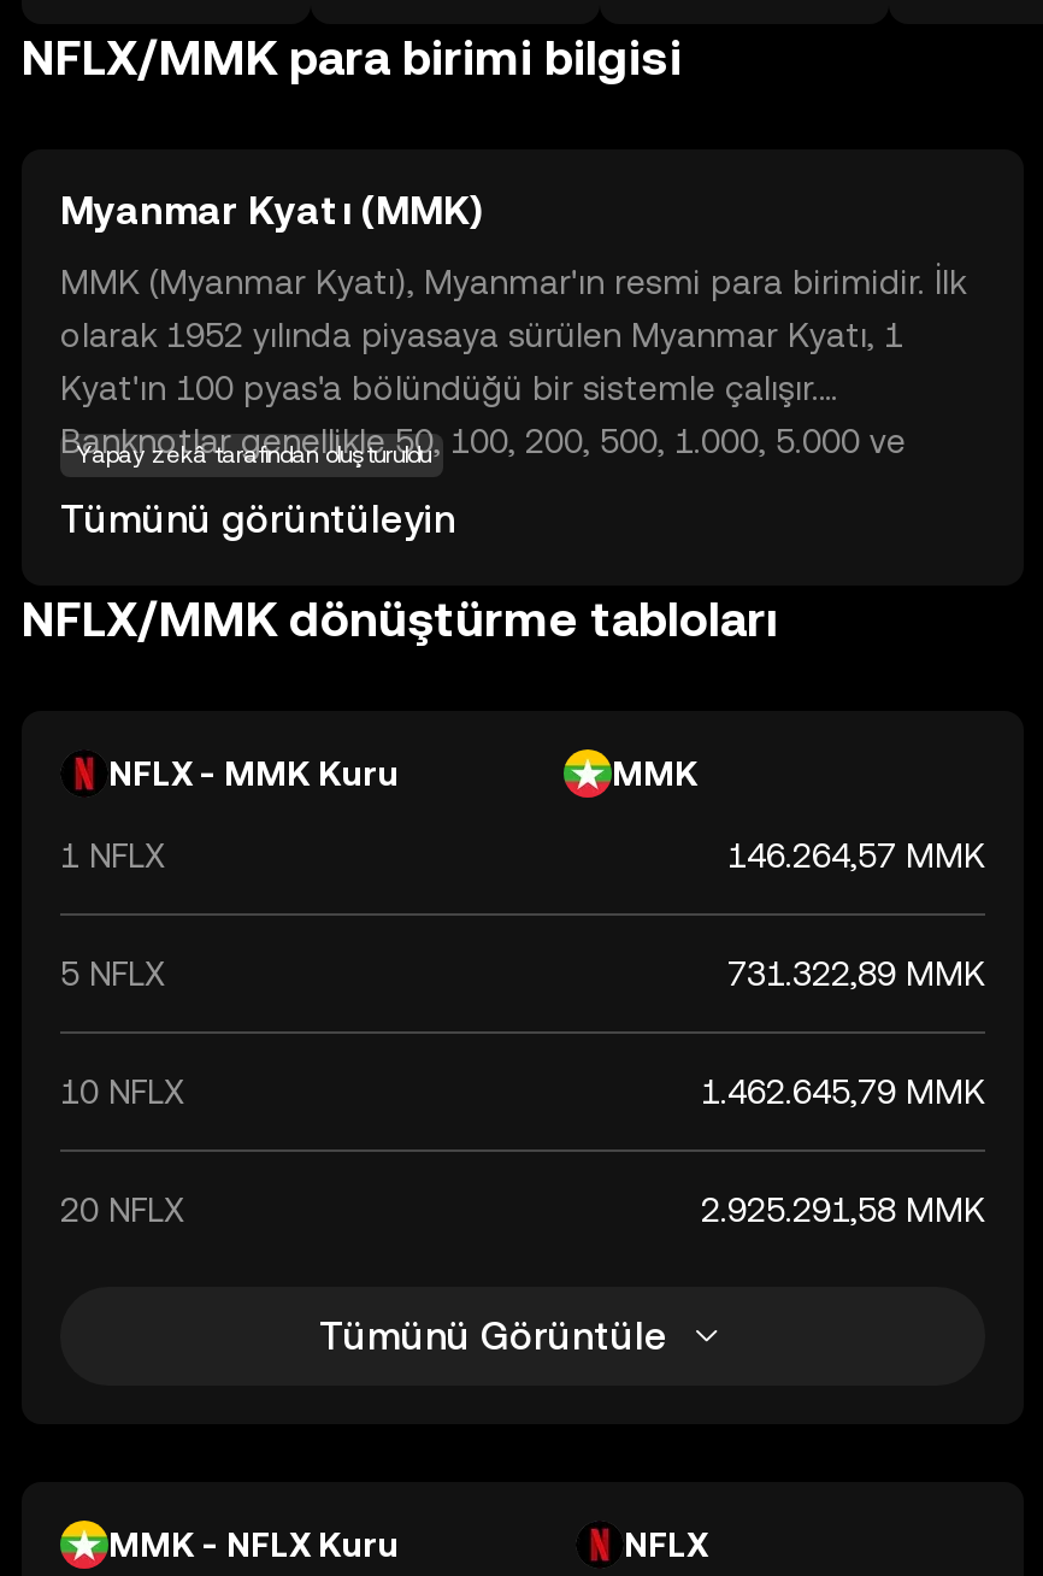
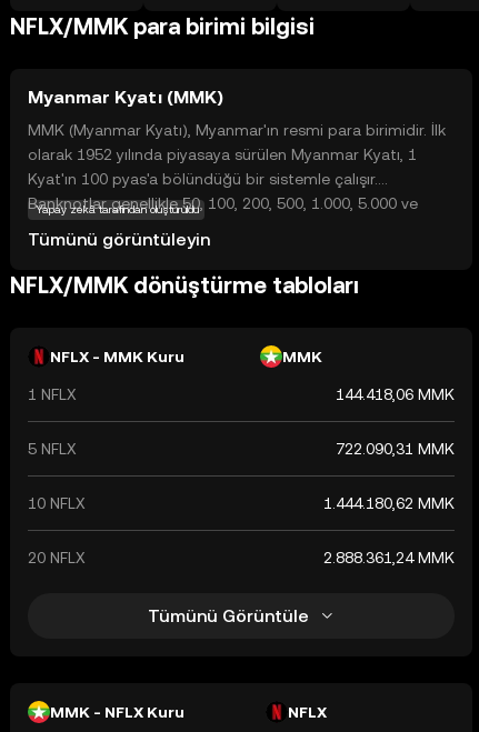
- 146.264,57 MMK
+ 144.418,06 MMK

- 731.322,89 MMK
+ 722.090,31 MMK

- 1.462.645,79 MMK
+ 1.444.180,62 MMK

- 2.925.291,58 MMK
+ 2.888.361,24 MMK
